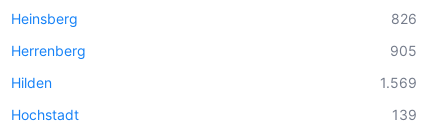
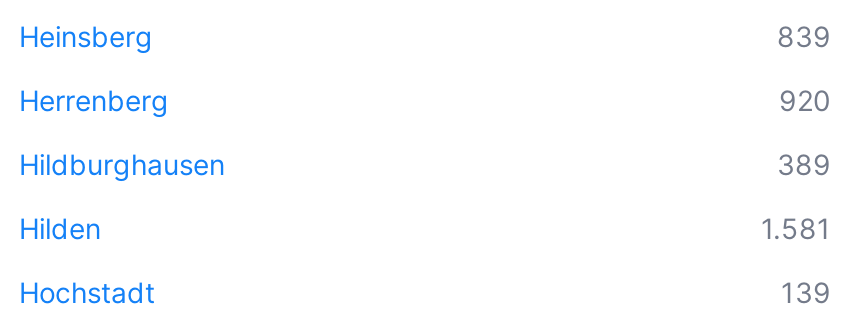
- 826
+ 839

- 905
+ 920
+ Hildburghausen
+ 389

- 1.569
+ 1.581
